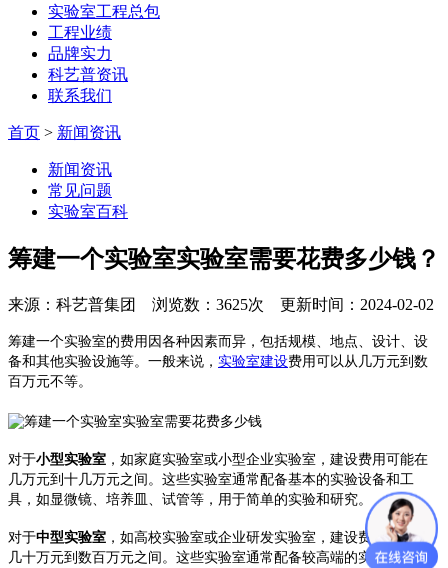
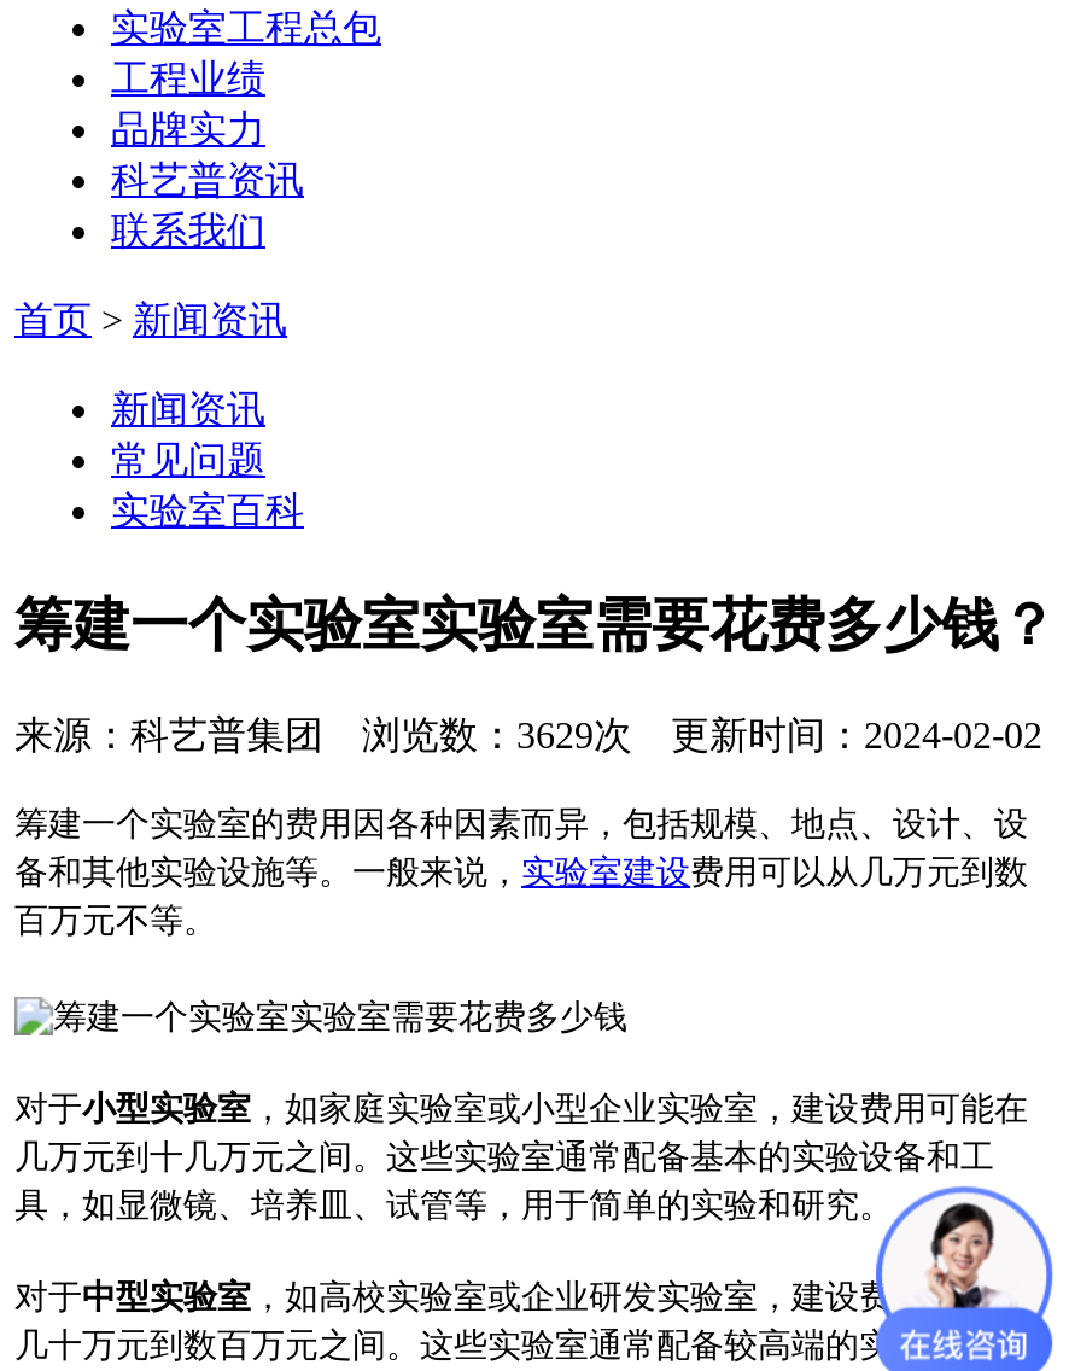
- 来源：科艺普集团 浏览数：3625次 更新时间：2024-02-02
+ 来源：科艺普集团 浏览数：3629次 更新时间：2024-02-02
